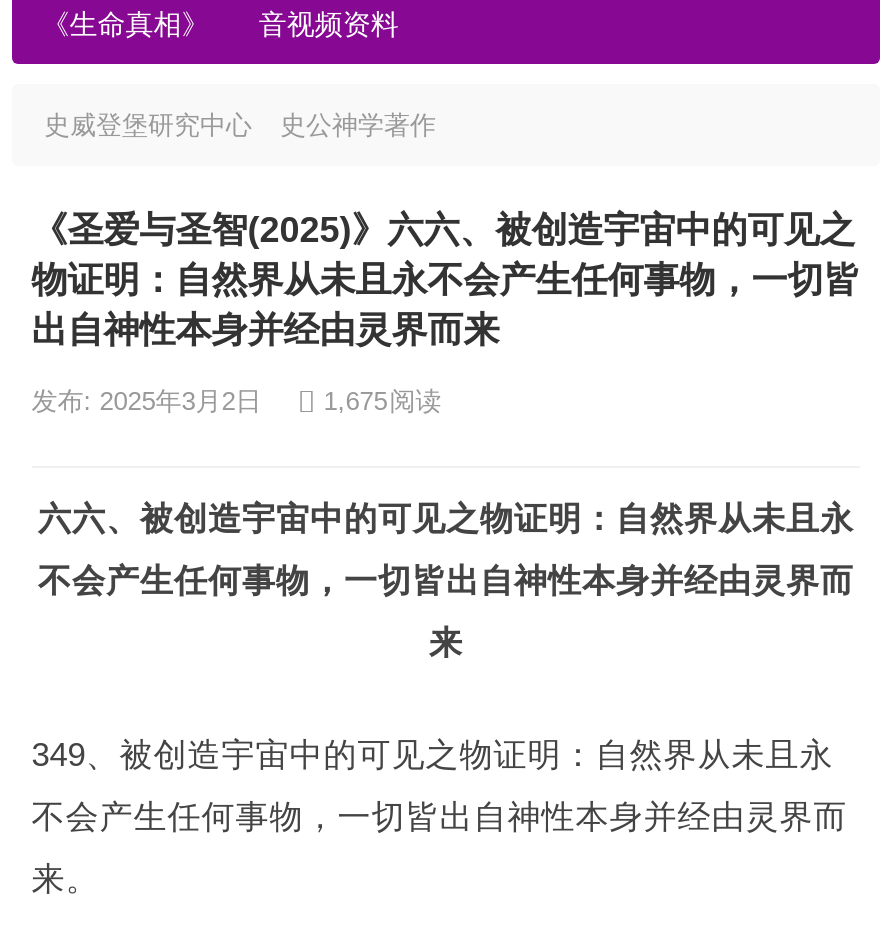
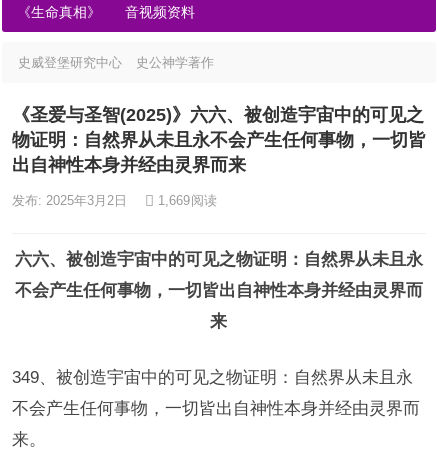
- 发布: 2025年3月2日 1,675阅读
+ 发布: 2025年3月2日 1,669阅读
